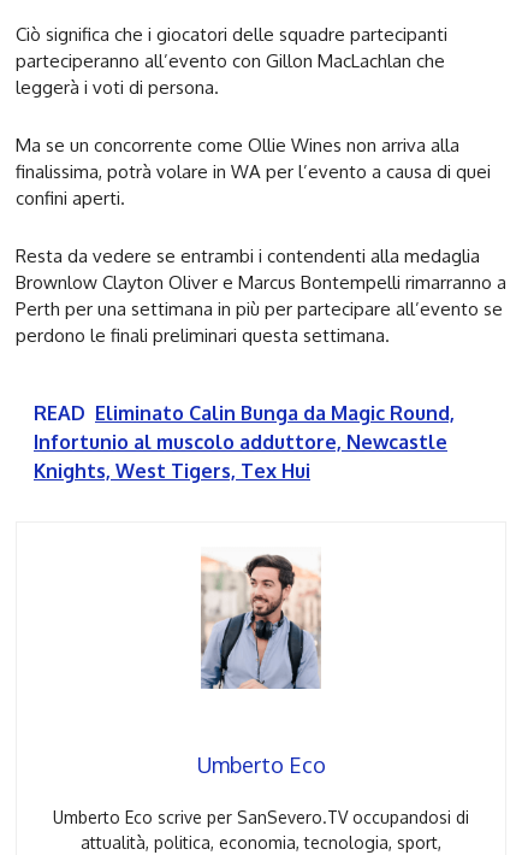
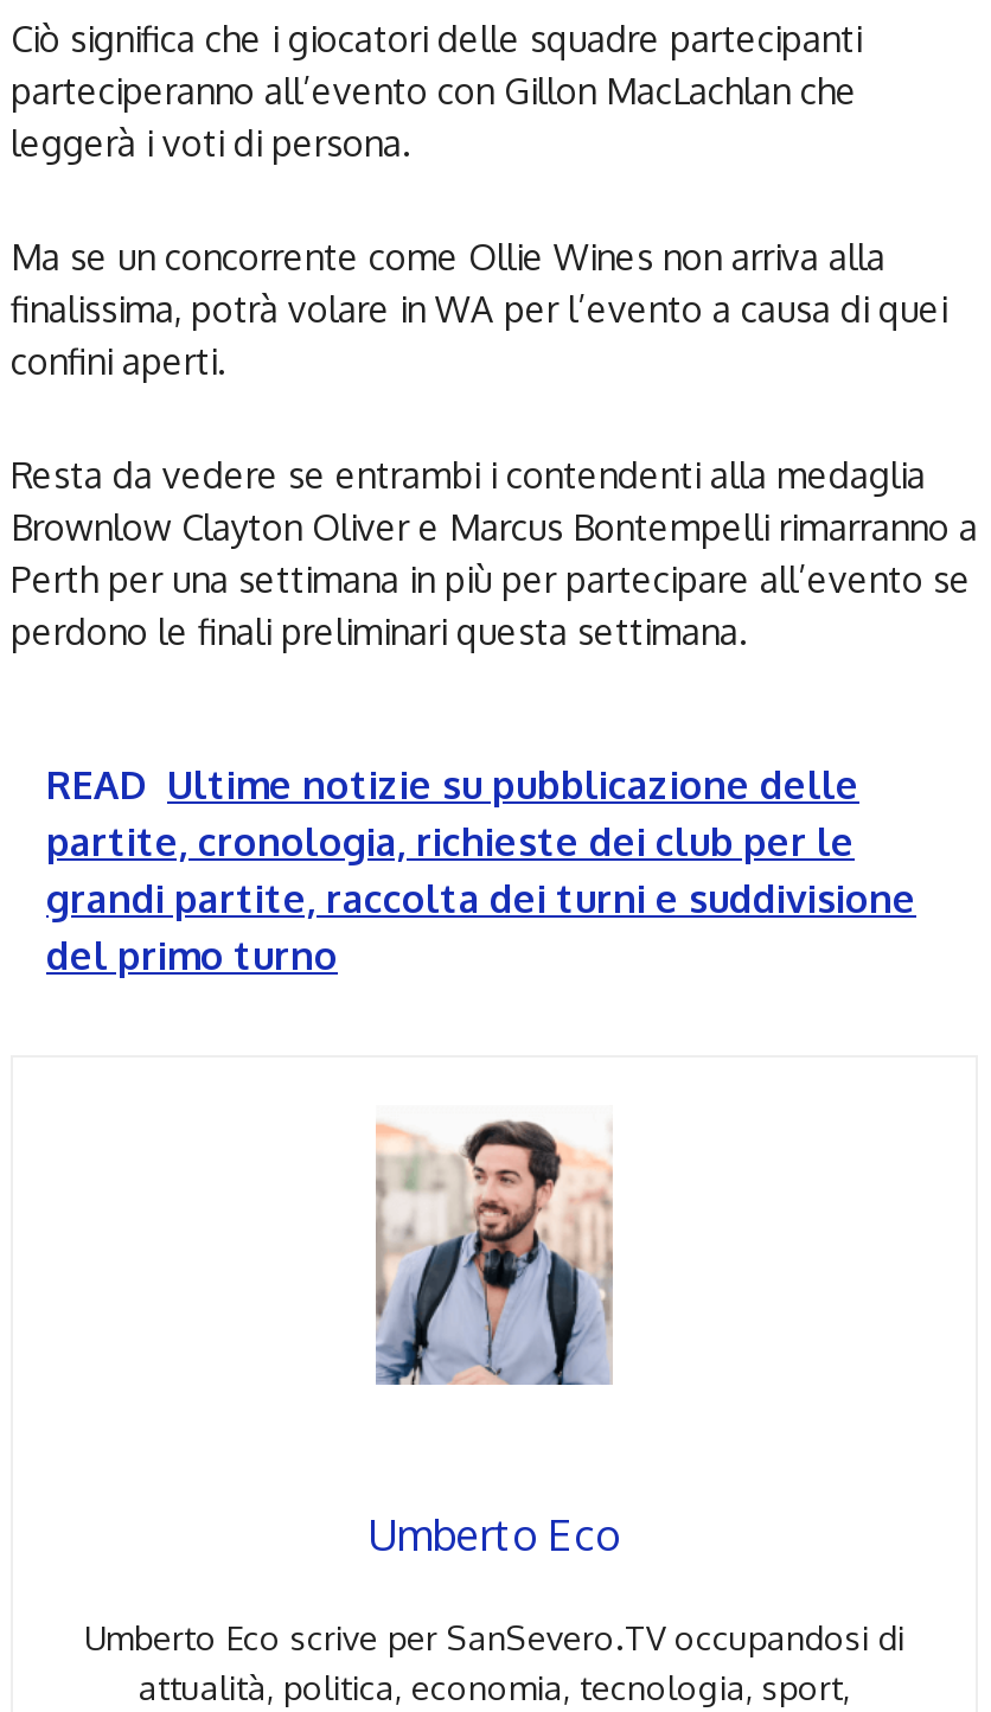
- READ Eliminato Calin Bunga da Magic Round,
- Infortunio al muscolo adduttore, Newcastle
- Knights, West Tigers, Tex Hui
+ READ Ultime notizie su pubblicazione delle
+ partite, cronologia, richieste dei club per le
+ grandi partite, raccolta dei turni e suddivisione
+ del primo turno
